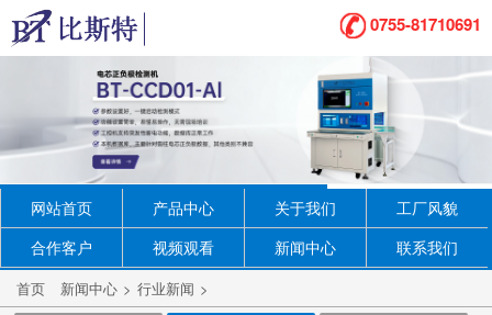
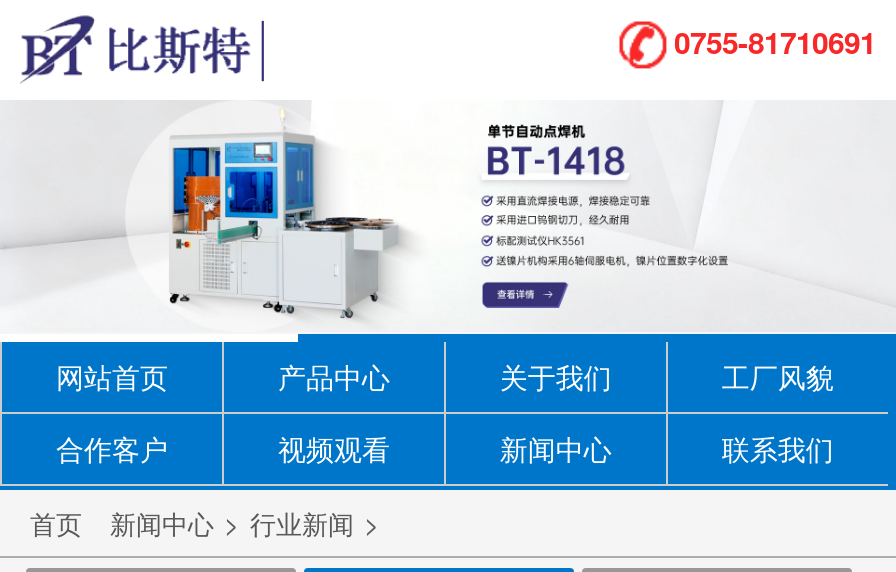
- [image]
+ [image]

- [image]
+ [image]
